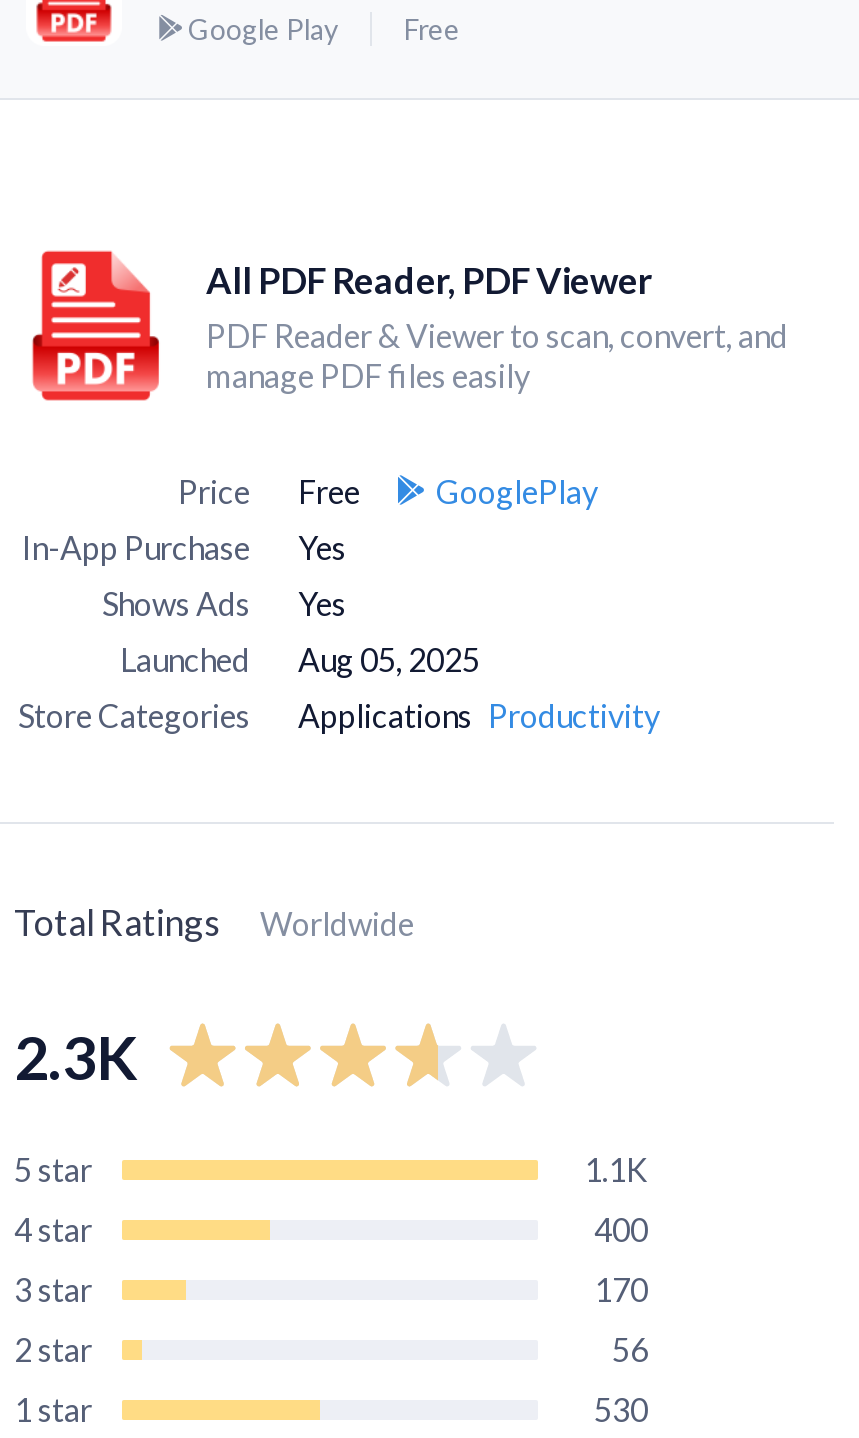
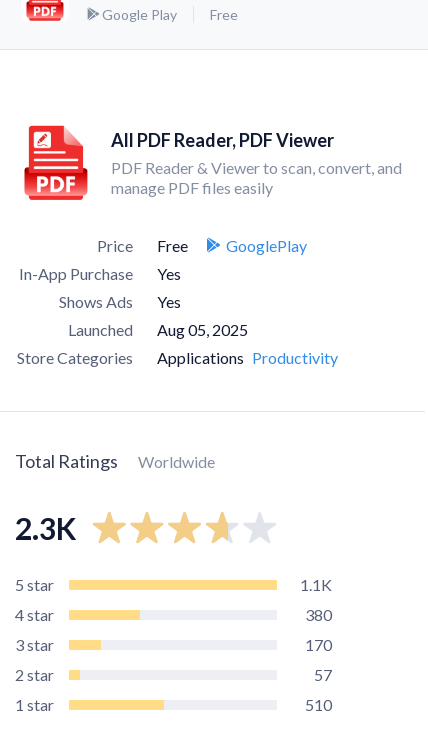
- 400
+ 380

- 56
+ 57

- 530
+ 510
